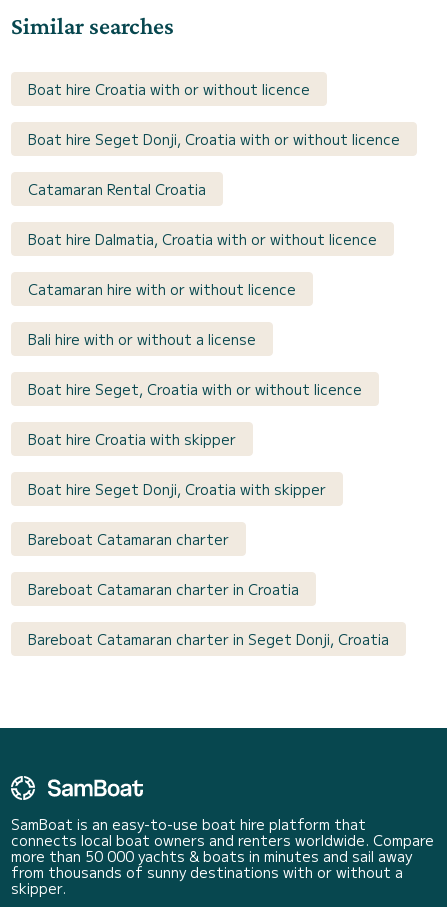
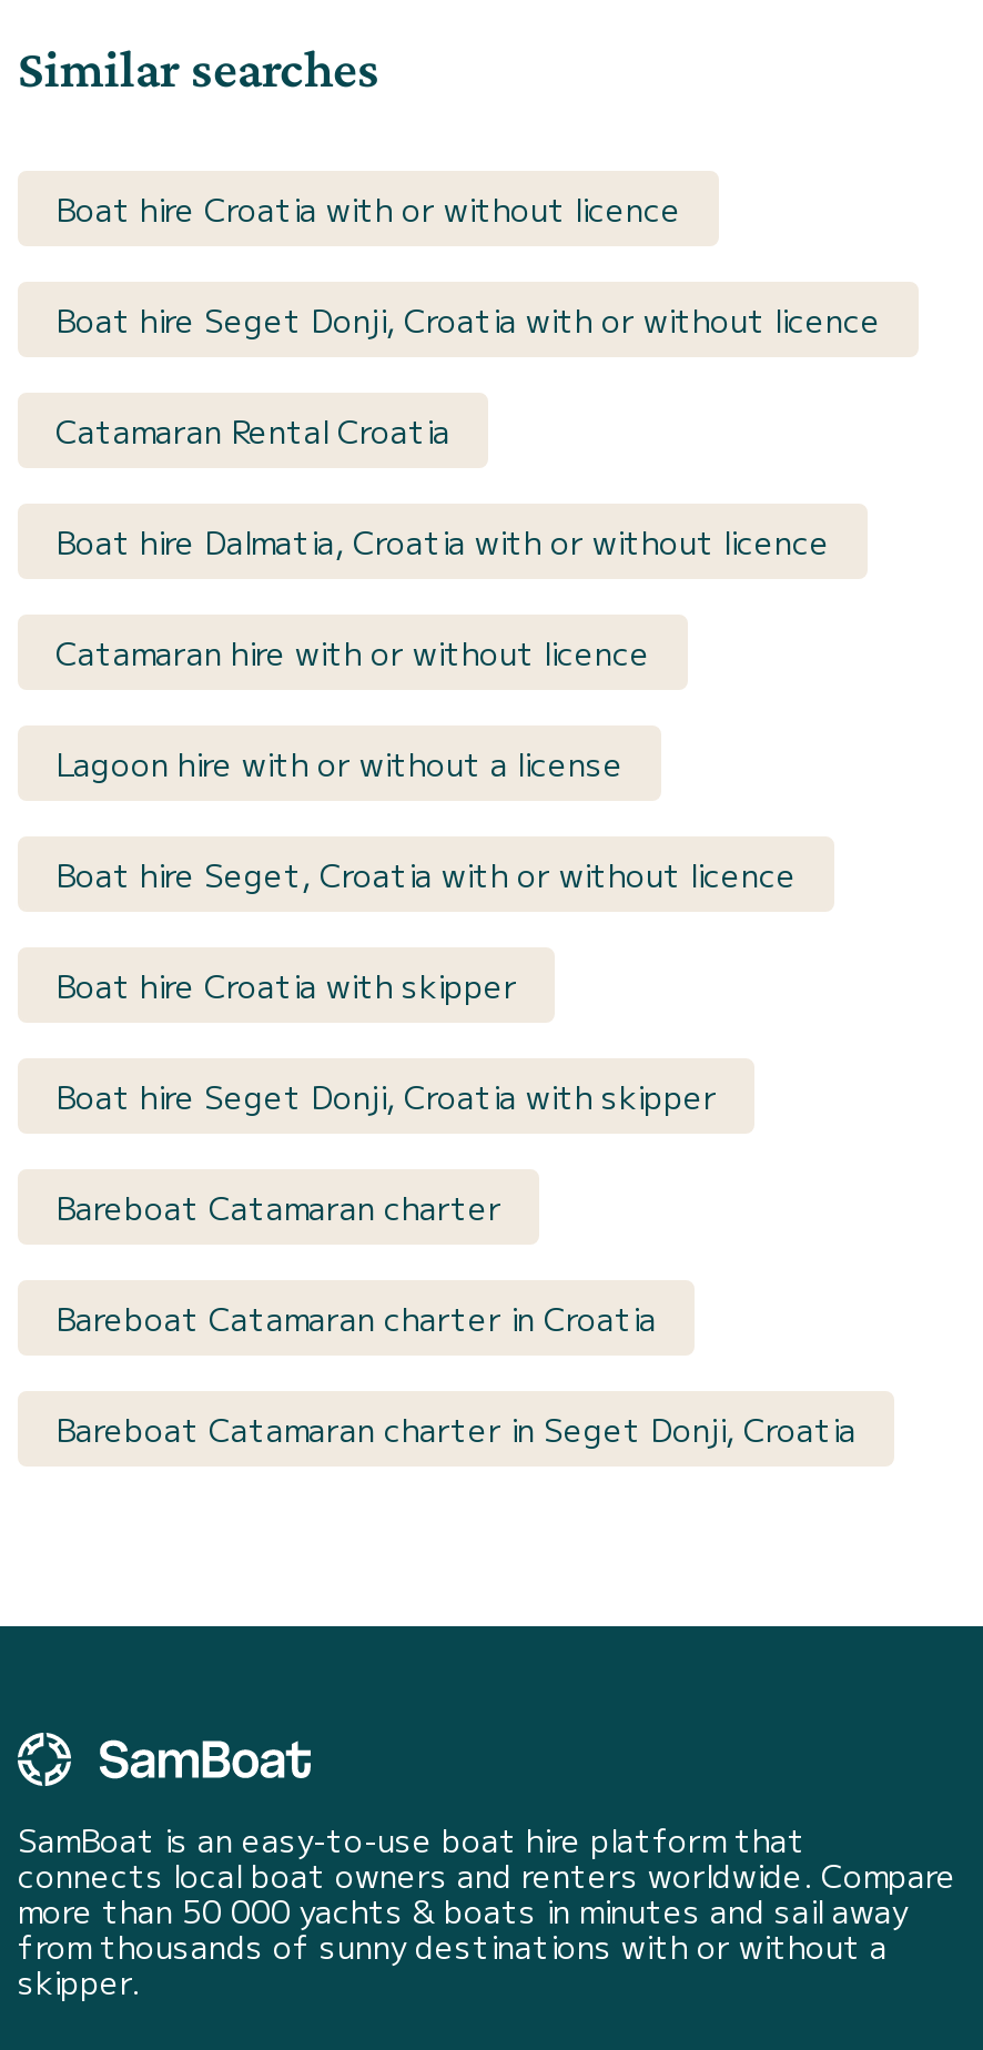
- Bali hire with or without a license
+ Lagoon hire with or without a license
